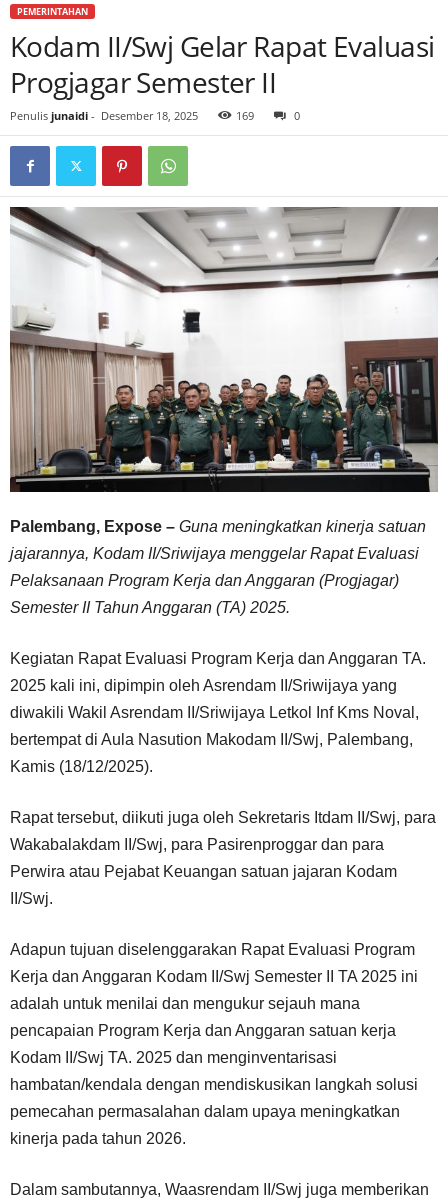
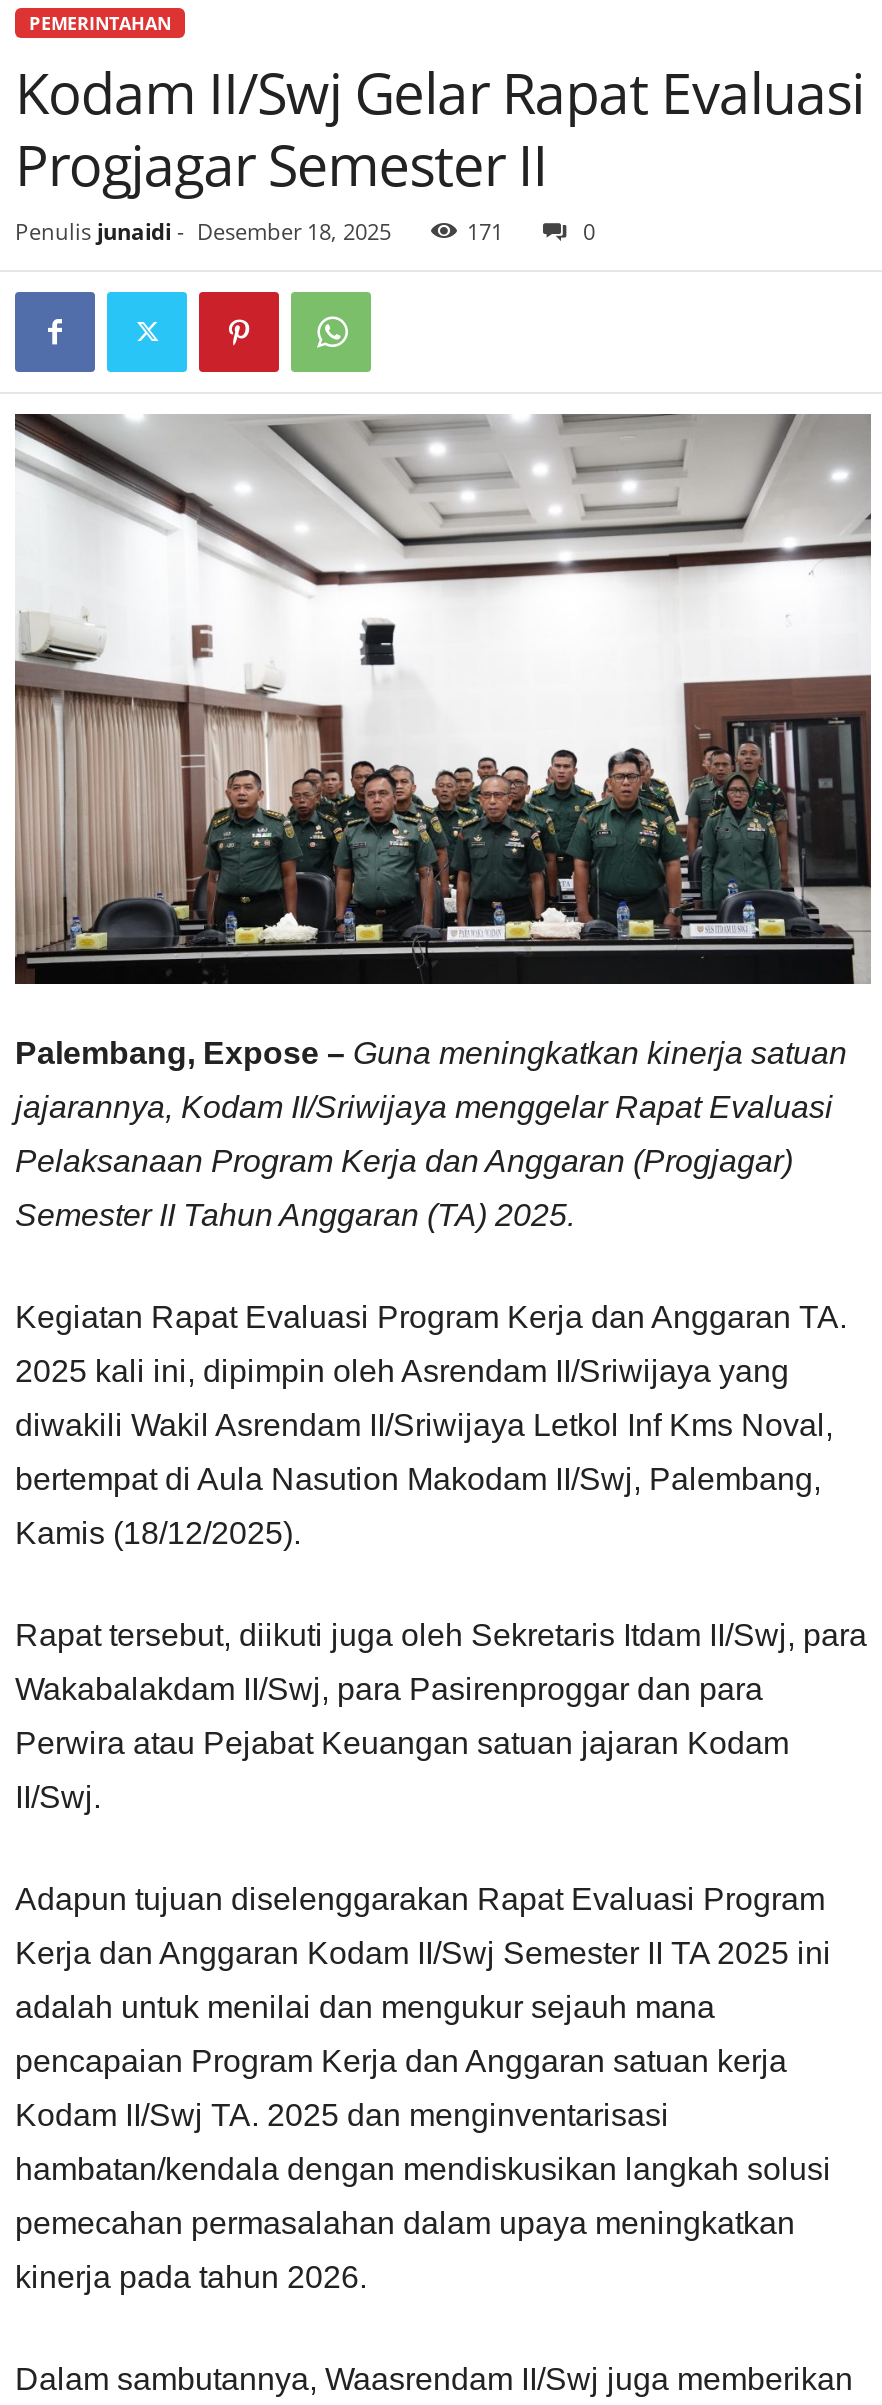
- 169
+ 171
